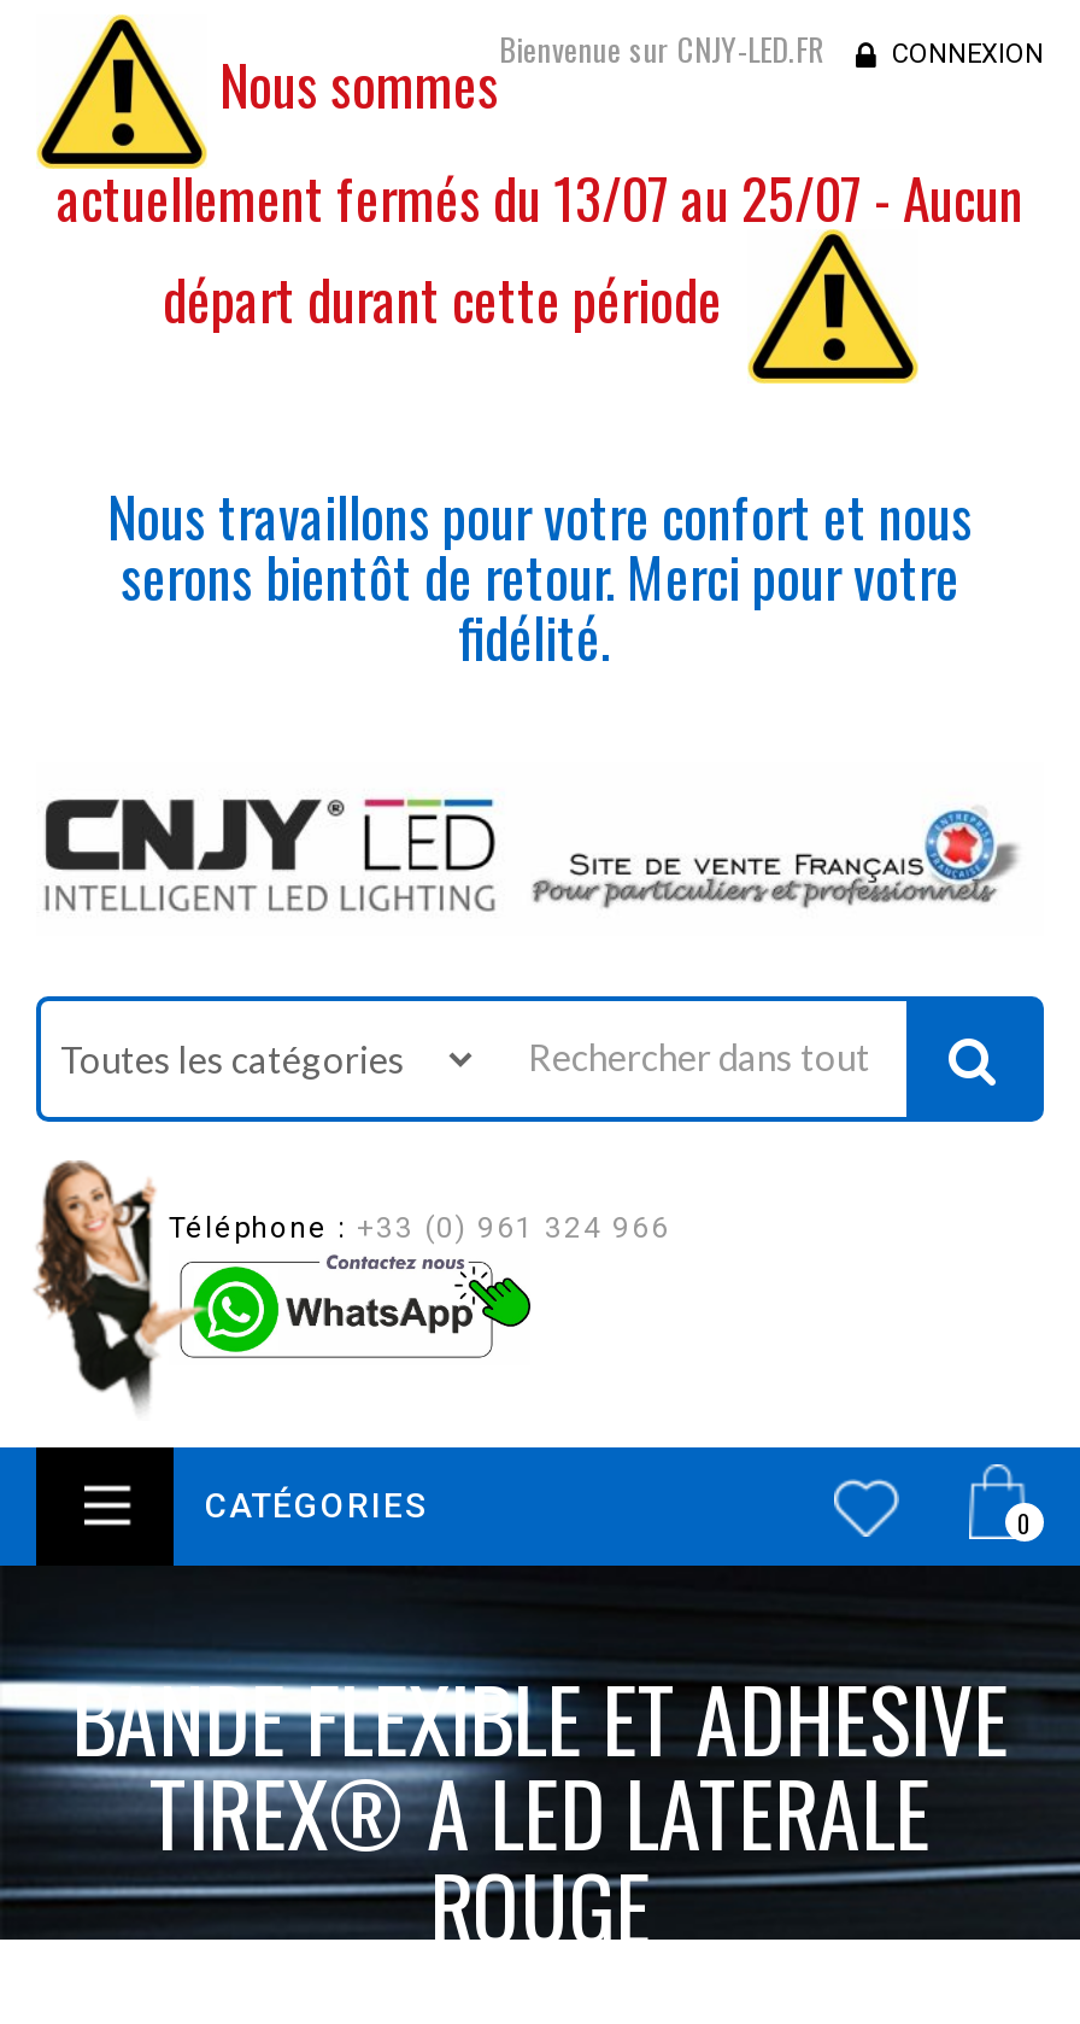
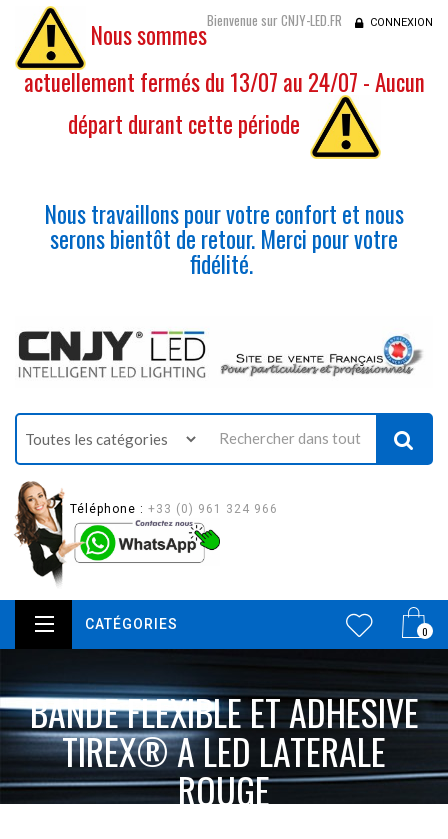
- actuellement fermés du 13/07 au 25/07 - Aucun
+ actuellement fermés du 13/07 au 24/07 - Aucun
